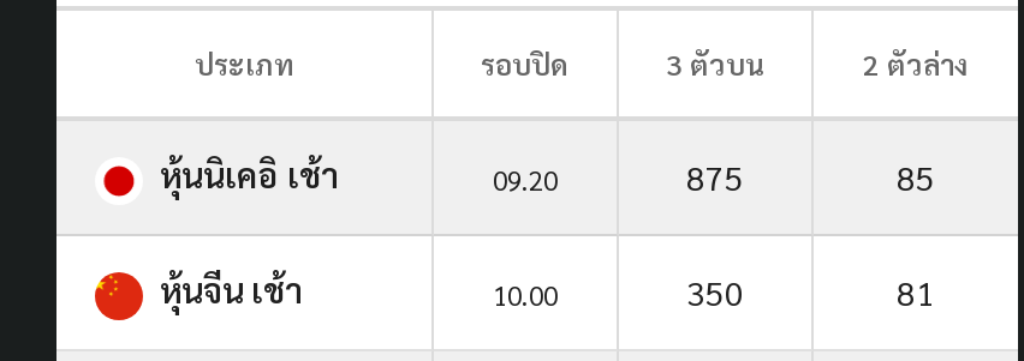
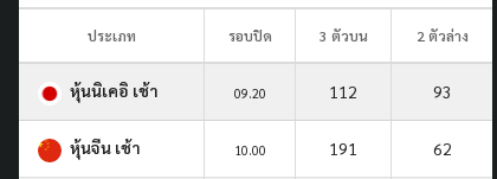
- 875
+ 112

- 85
+ 93

- 350
+ 191

- 81
+ 62
